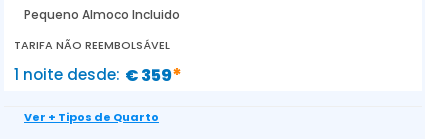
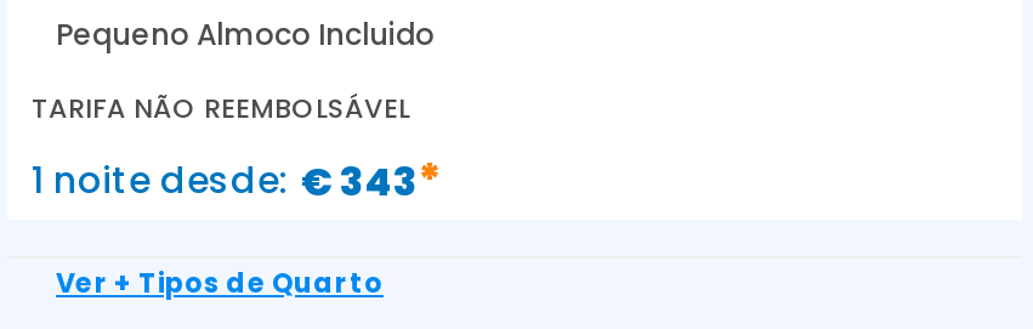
- 1 noite desde € 359*
+ 1 noite desde € 343*
